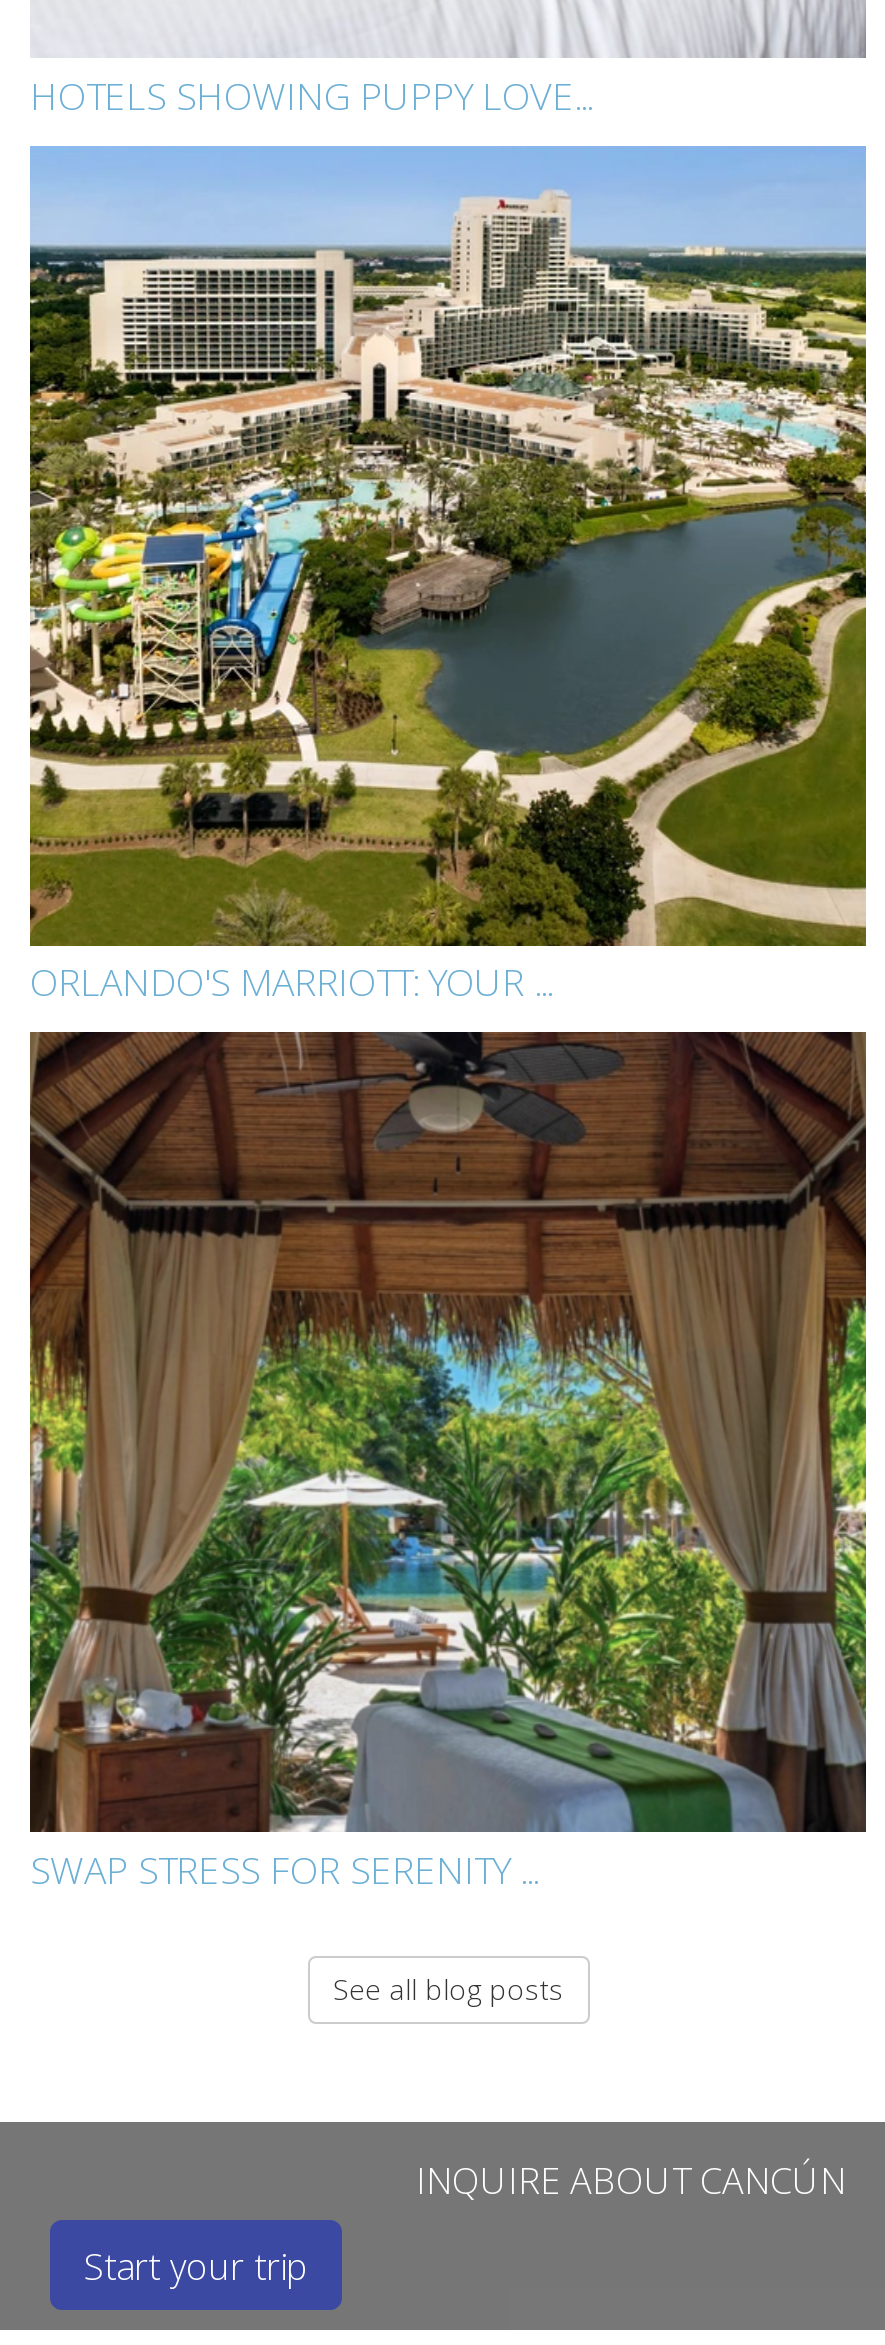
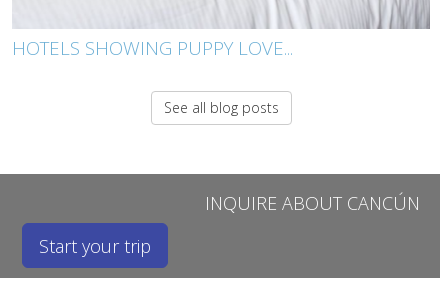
- [image]
- ORLANDO'S MARRIOTT: YOUR ...

- [image]
- SWAP STRESS FOR SERENITY ...
